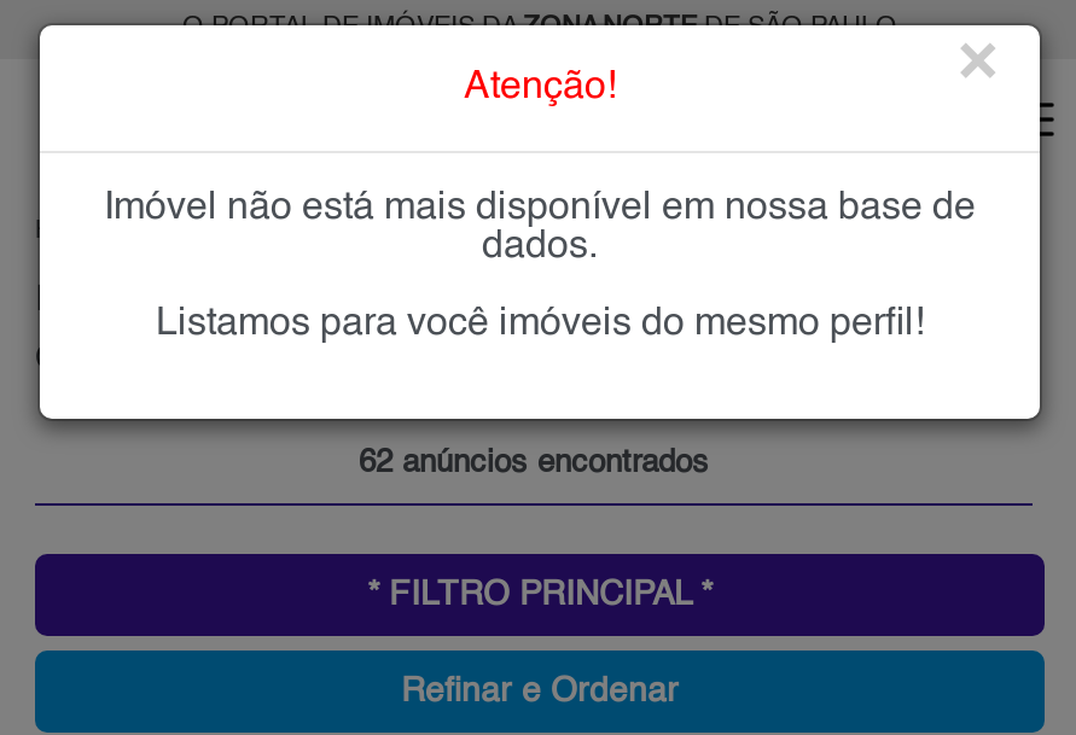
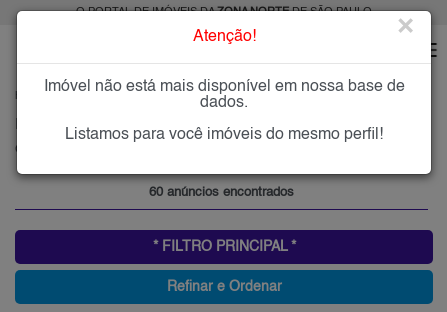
- 62 anúncios encontrados
+ 60 anúncios encontrados
